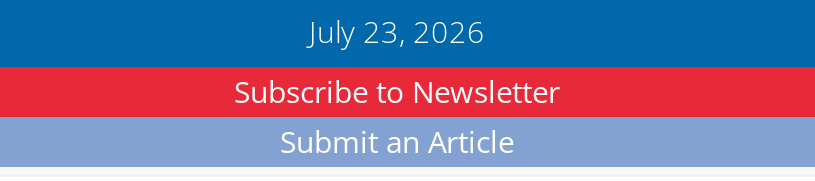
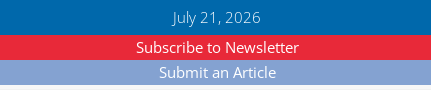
- July 23, 2026
+ July 21, 2026
